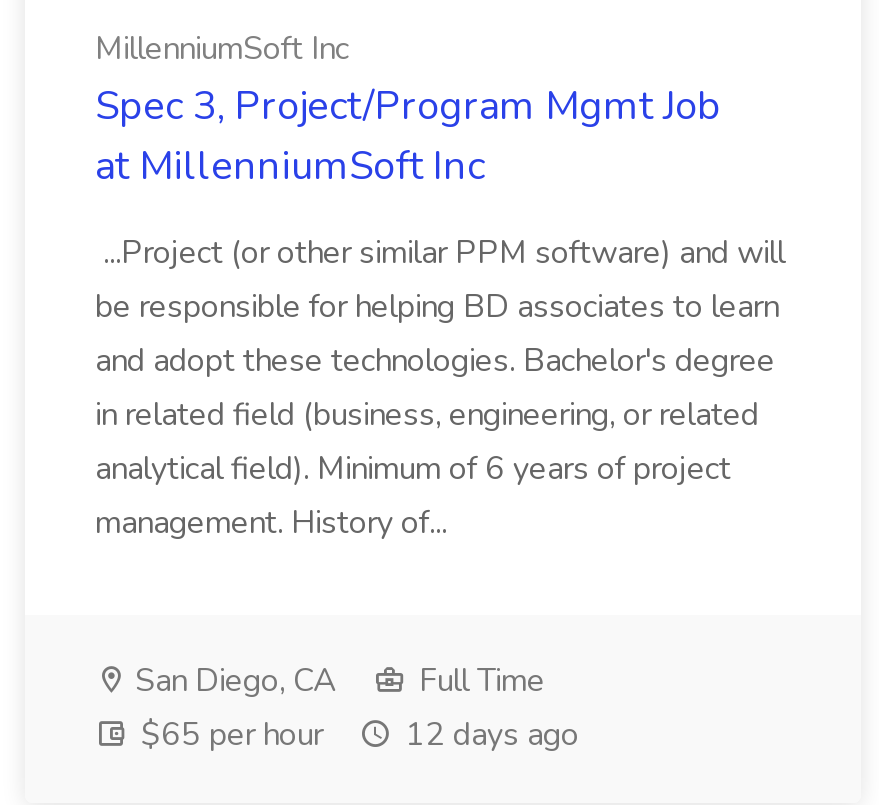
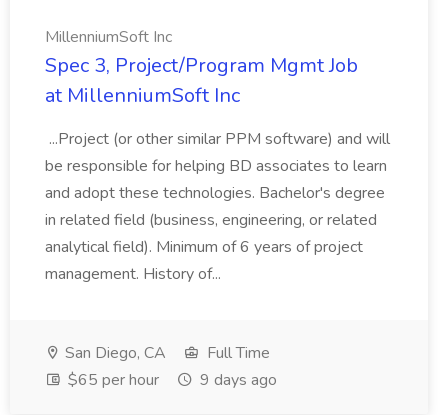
- $65 per hour 12 days ago
+ $65 per hour 9 days ago
